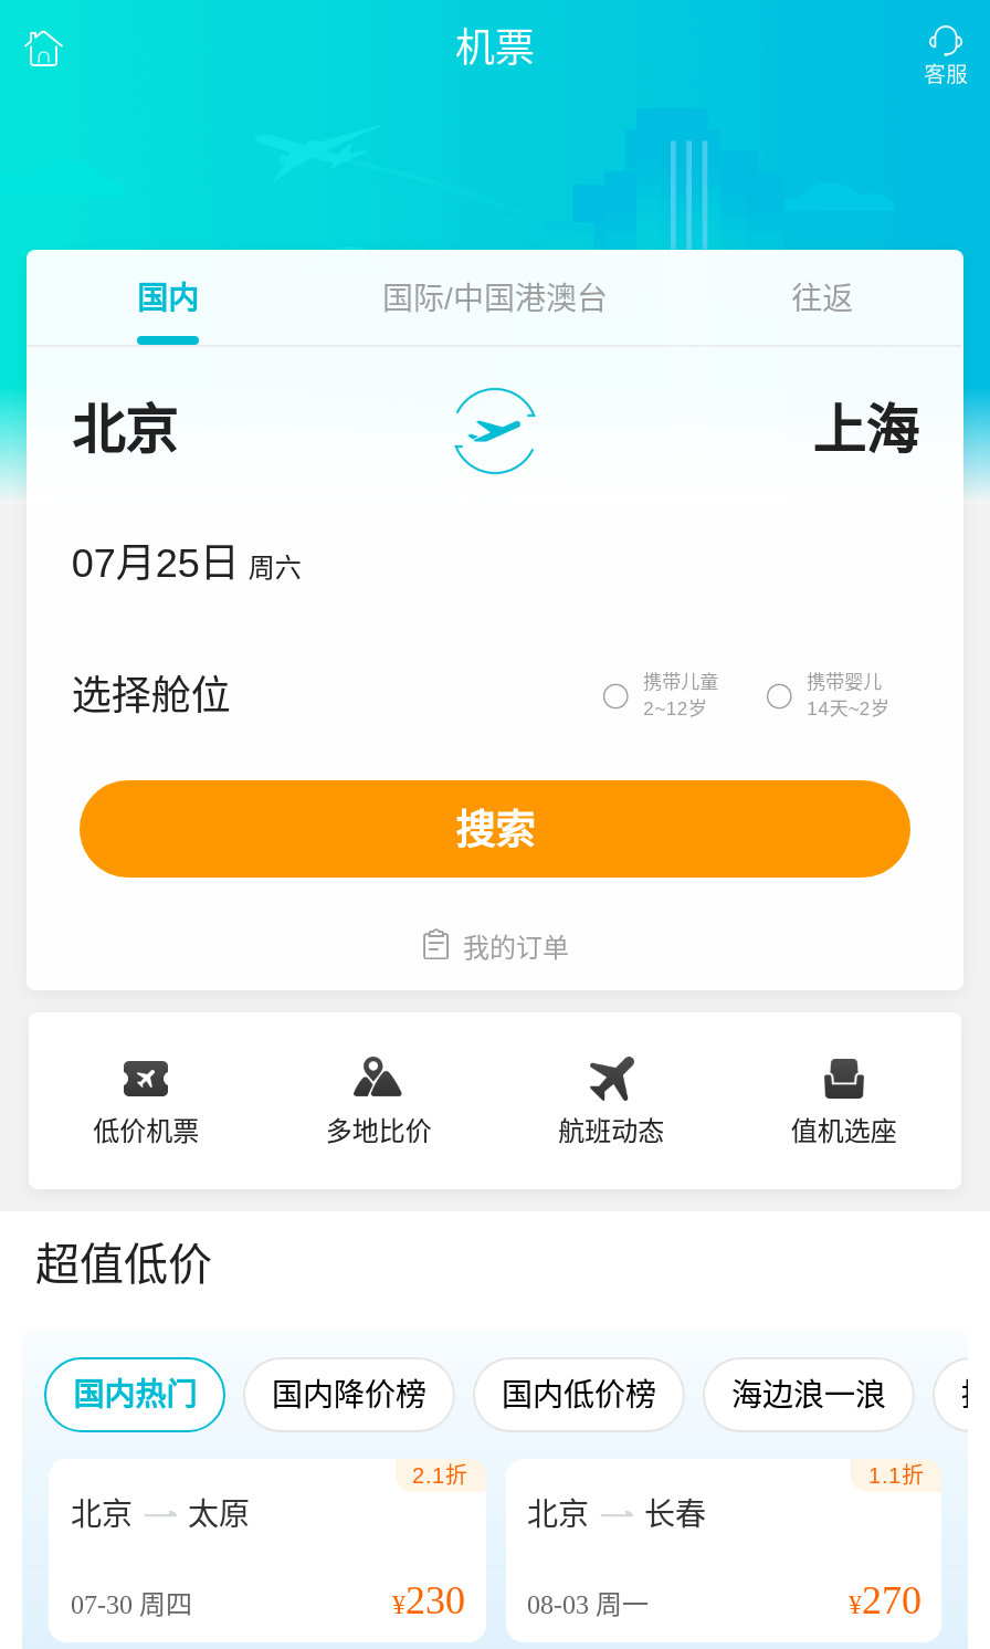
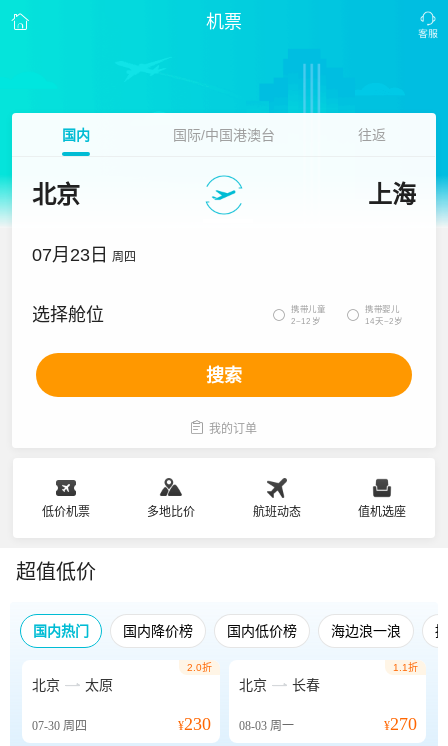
- 07月25日 周六
+ 07月23日 周四

- 2.1折
+ 2.0折
